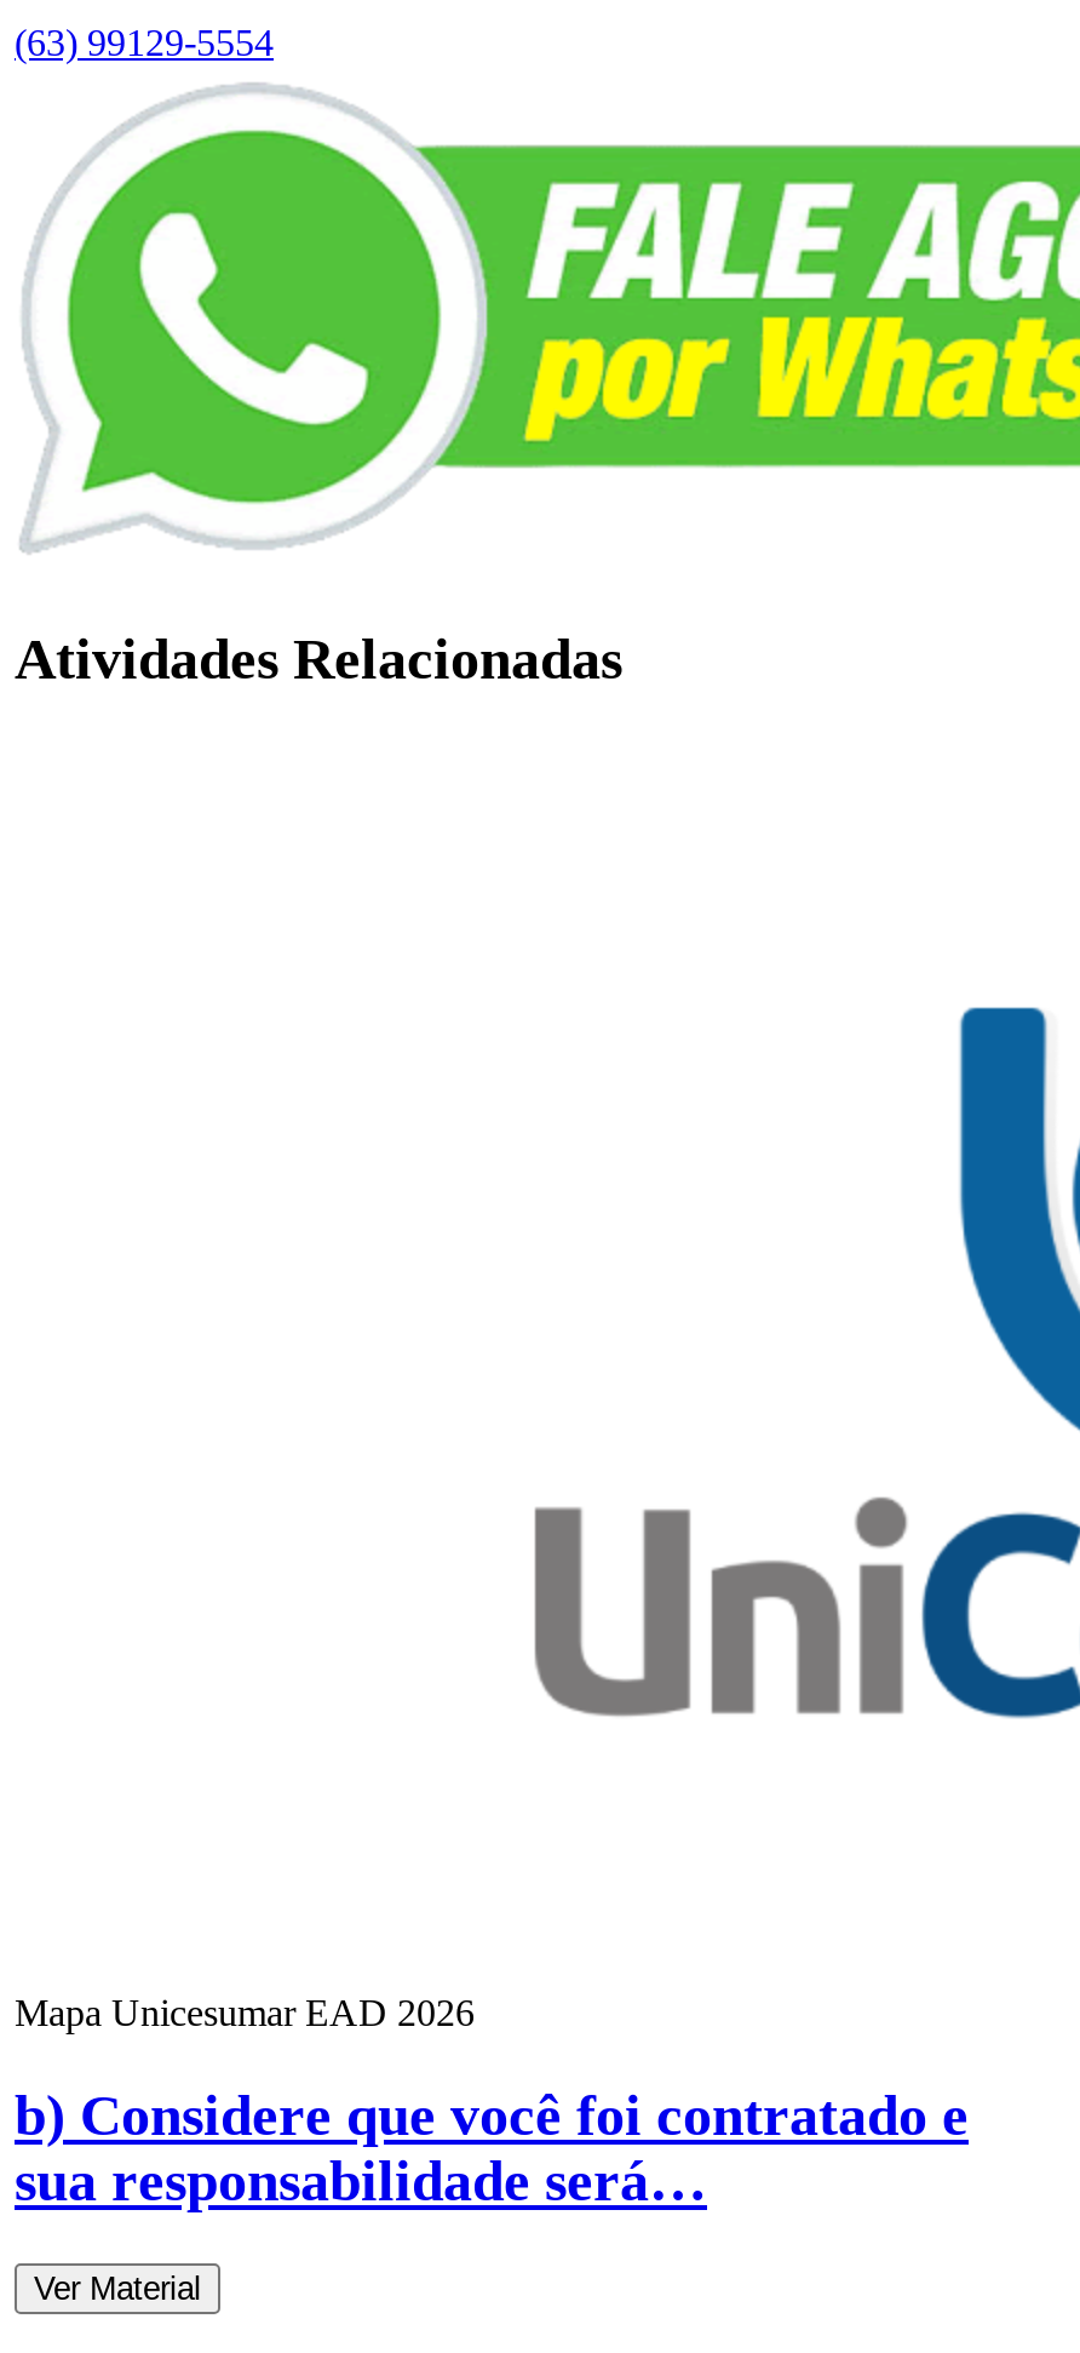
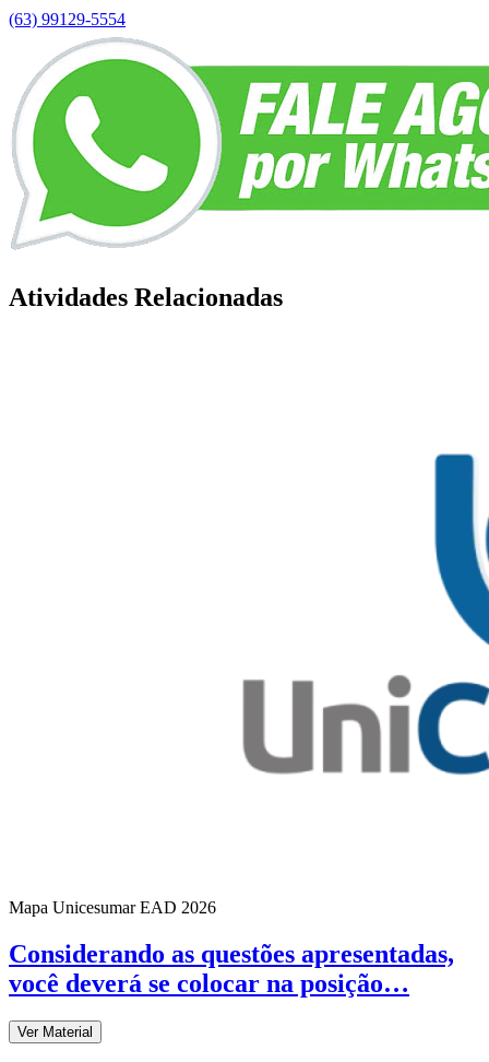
- [image]
+ [image]

- [image]
+ [image]

- b) Considere que você foi contratado e
- sua responsabilidade será…
+ Considerando as questões apresentadas,
+ você deverá se colocar na posição…
